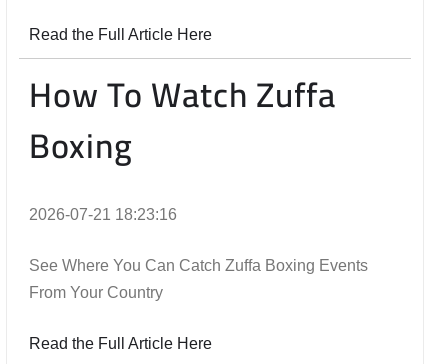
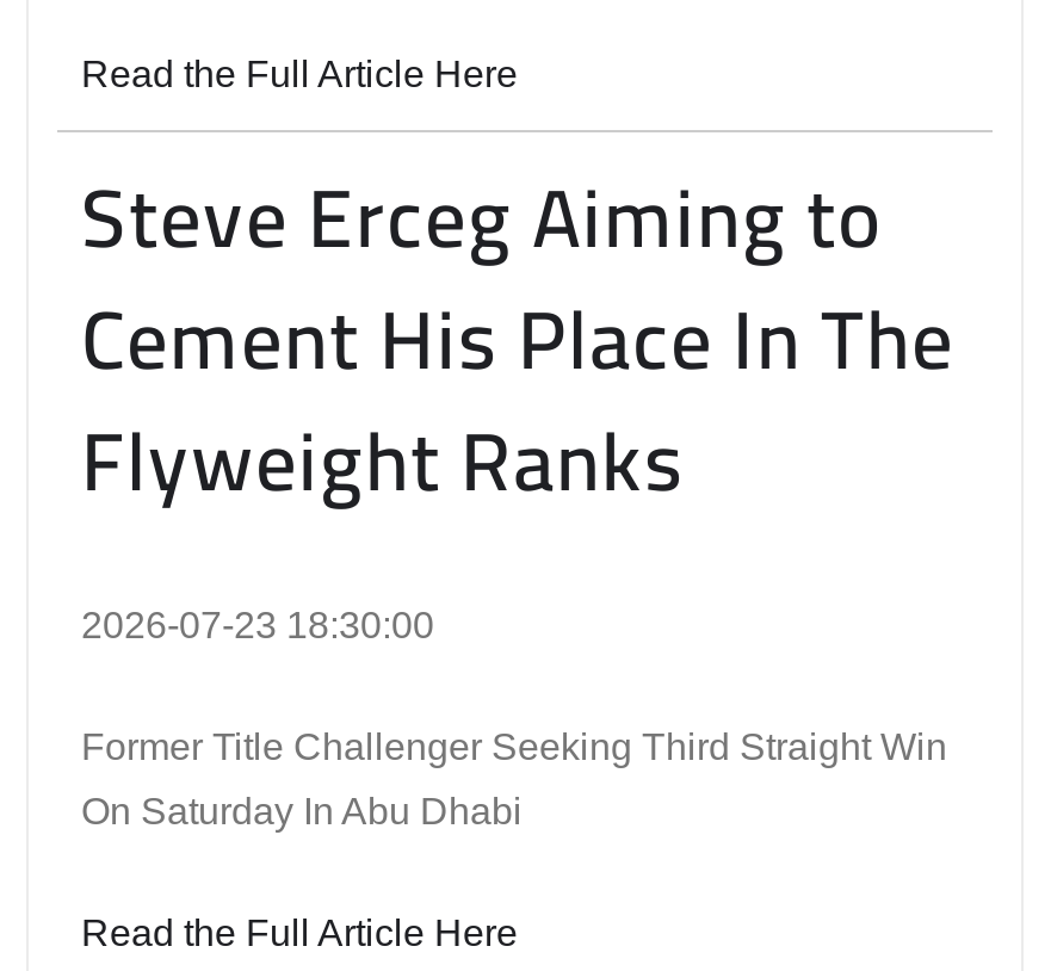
- How To Watch Zuffa
- Boxing
+ Steve Erceg Aiming to
+ Cement His Place In The
+ Flyweight Ranks

- 2026-07-21 18:23:16
+ 2026-07-23 18:30:00

- See Where You Can Catch Zuffa Boxing Events
+ Former Title Challenger Seeking Third Straight Win

- From Your Country
+ On Saturday In Abu Dhabi
